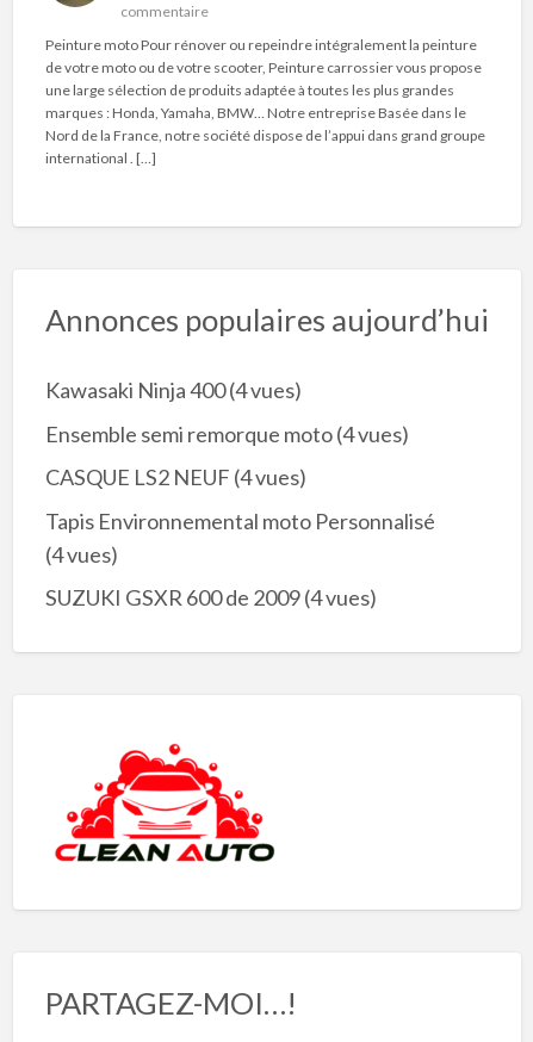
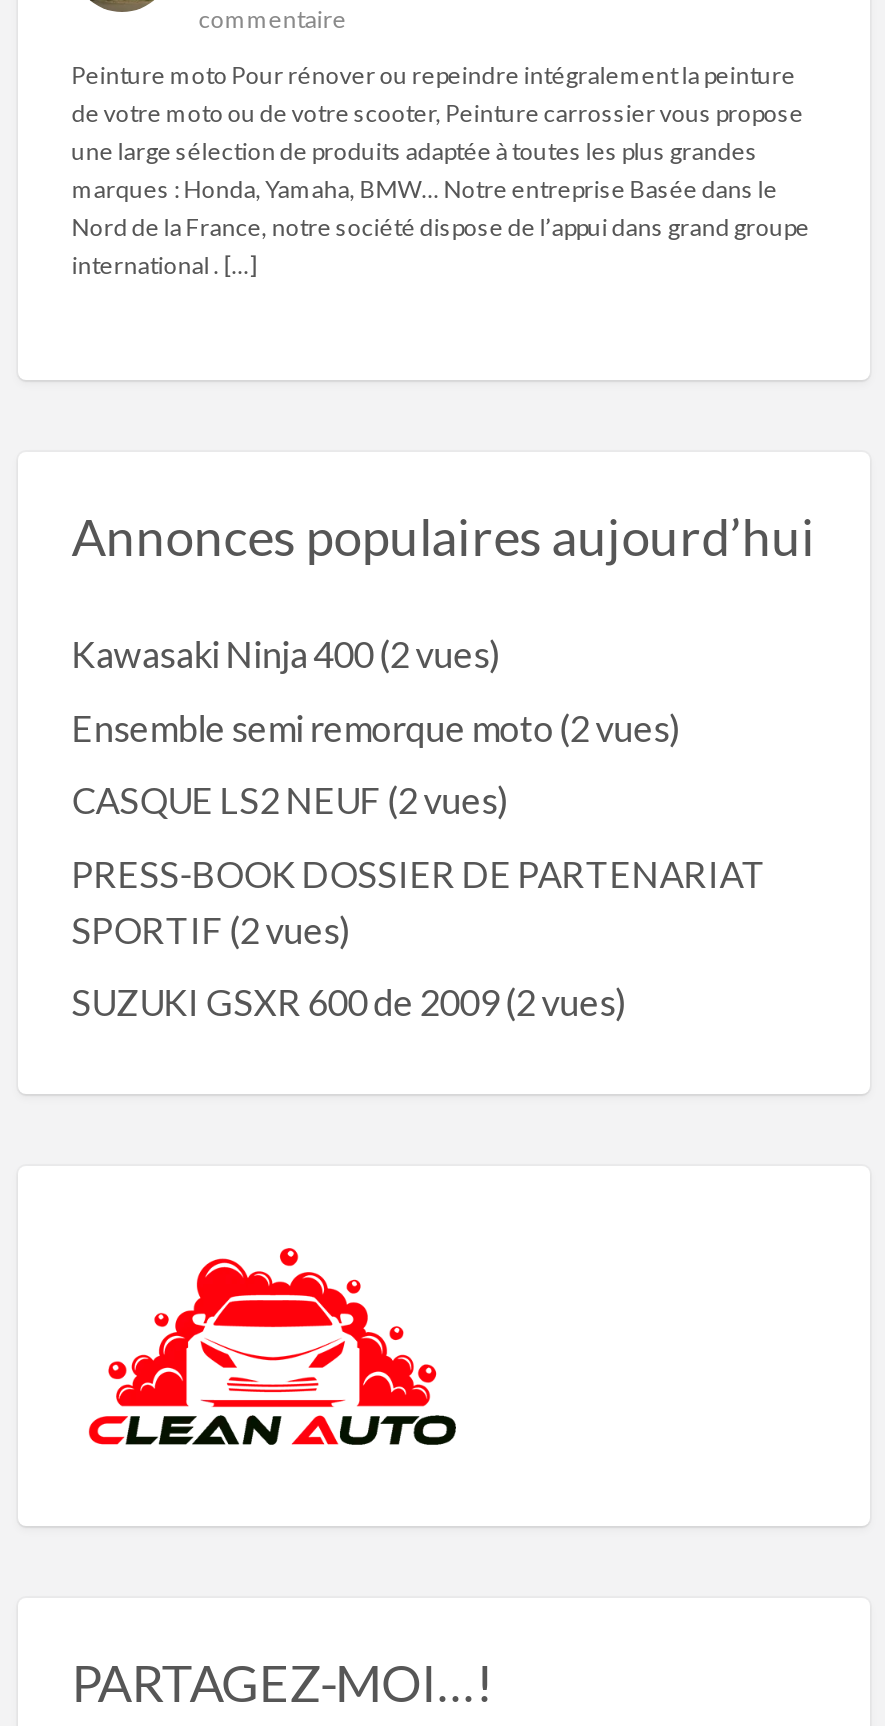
- Kawasaki Ninja 400(4 vues)
+ Kawasaki Ninja 400(2 vues)

- Ensemble semi remorque moto (4 vues)
+ Ensemble semi remorque moto (2 vues)

- CASQUE LS2 NEUF (4 vues)
+ CASQUE LS2 NEUF (2 vues)

- Tapis Environnemental moto Personnalisé
- (4 vues)
+ PRESS-BOOK DOSSIER DE PARTENARIAT
+ SPORTIF (2 vues)

- SUZUKI GSXR 600 de 2009(4 vues)
+ SUZUKI GSXR 600 de 2009(2 vues)
